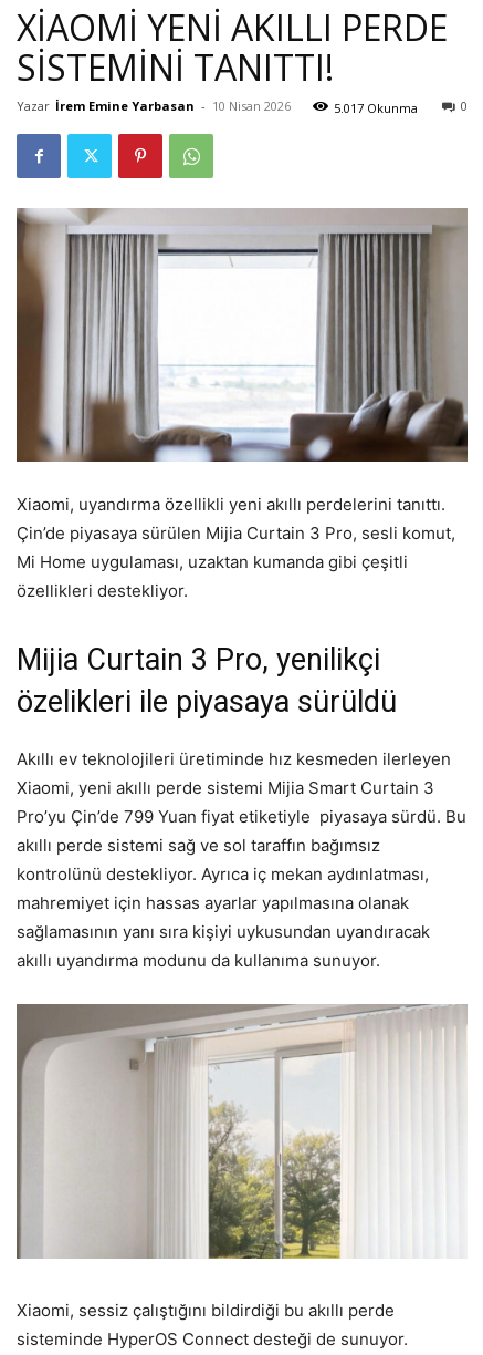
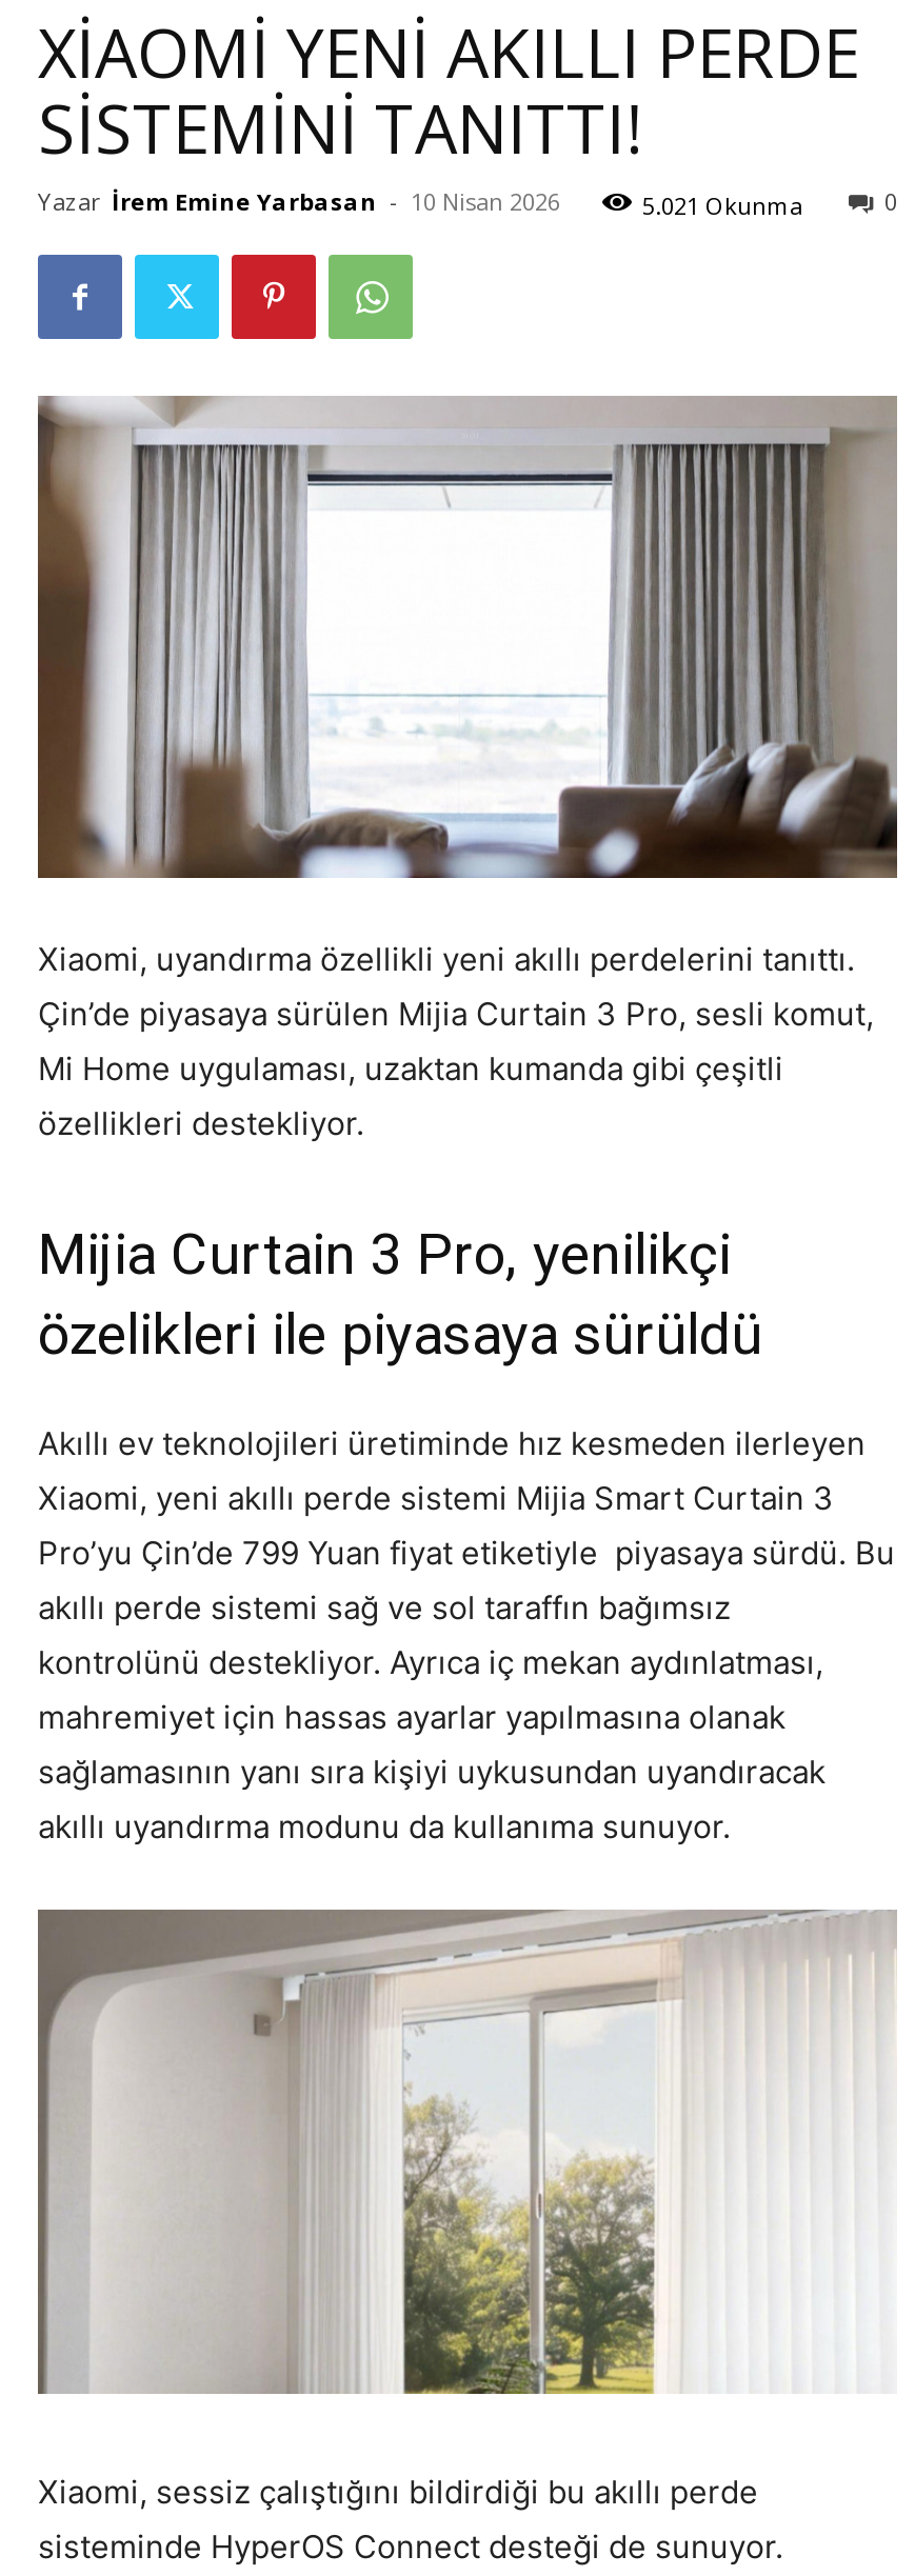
- 5.017 Okunma
+ 5.021 Okunma
